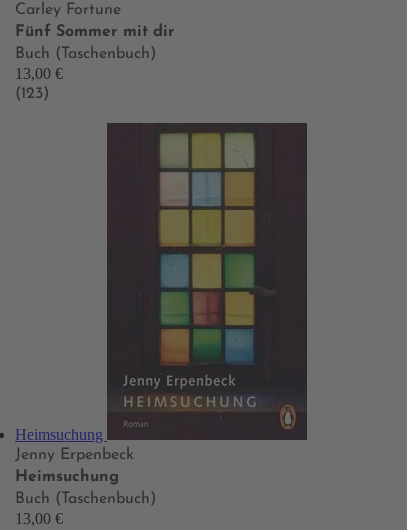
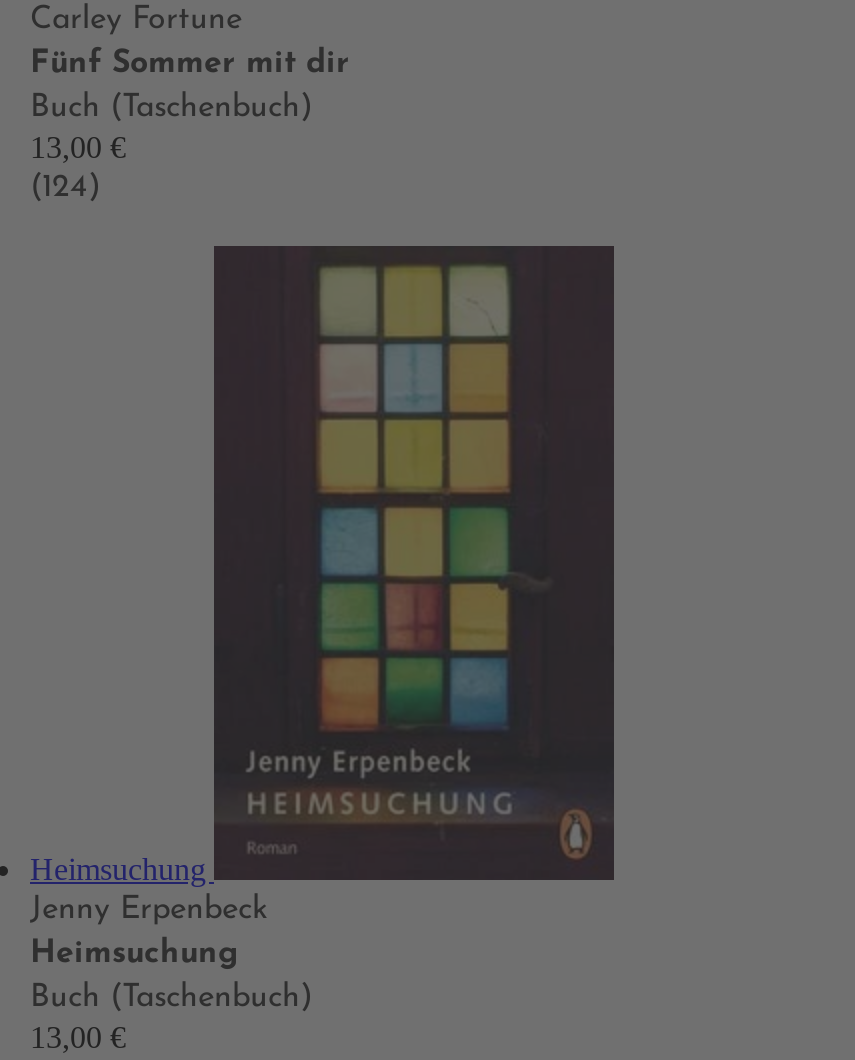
- (123)
+ (124)
